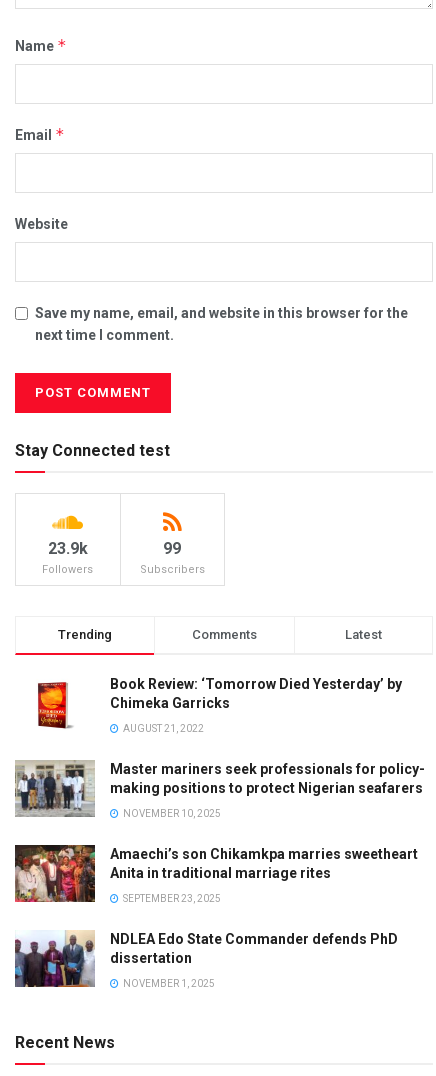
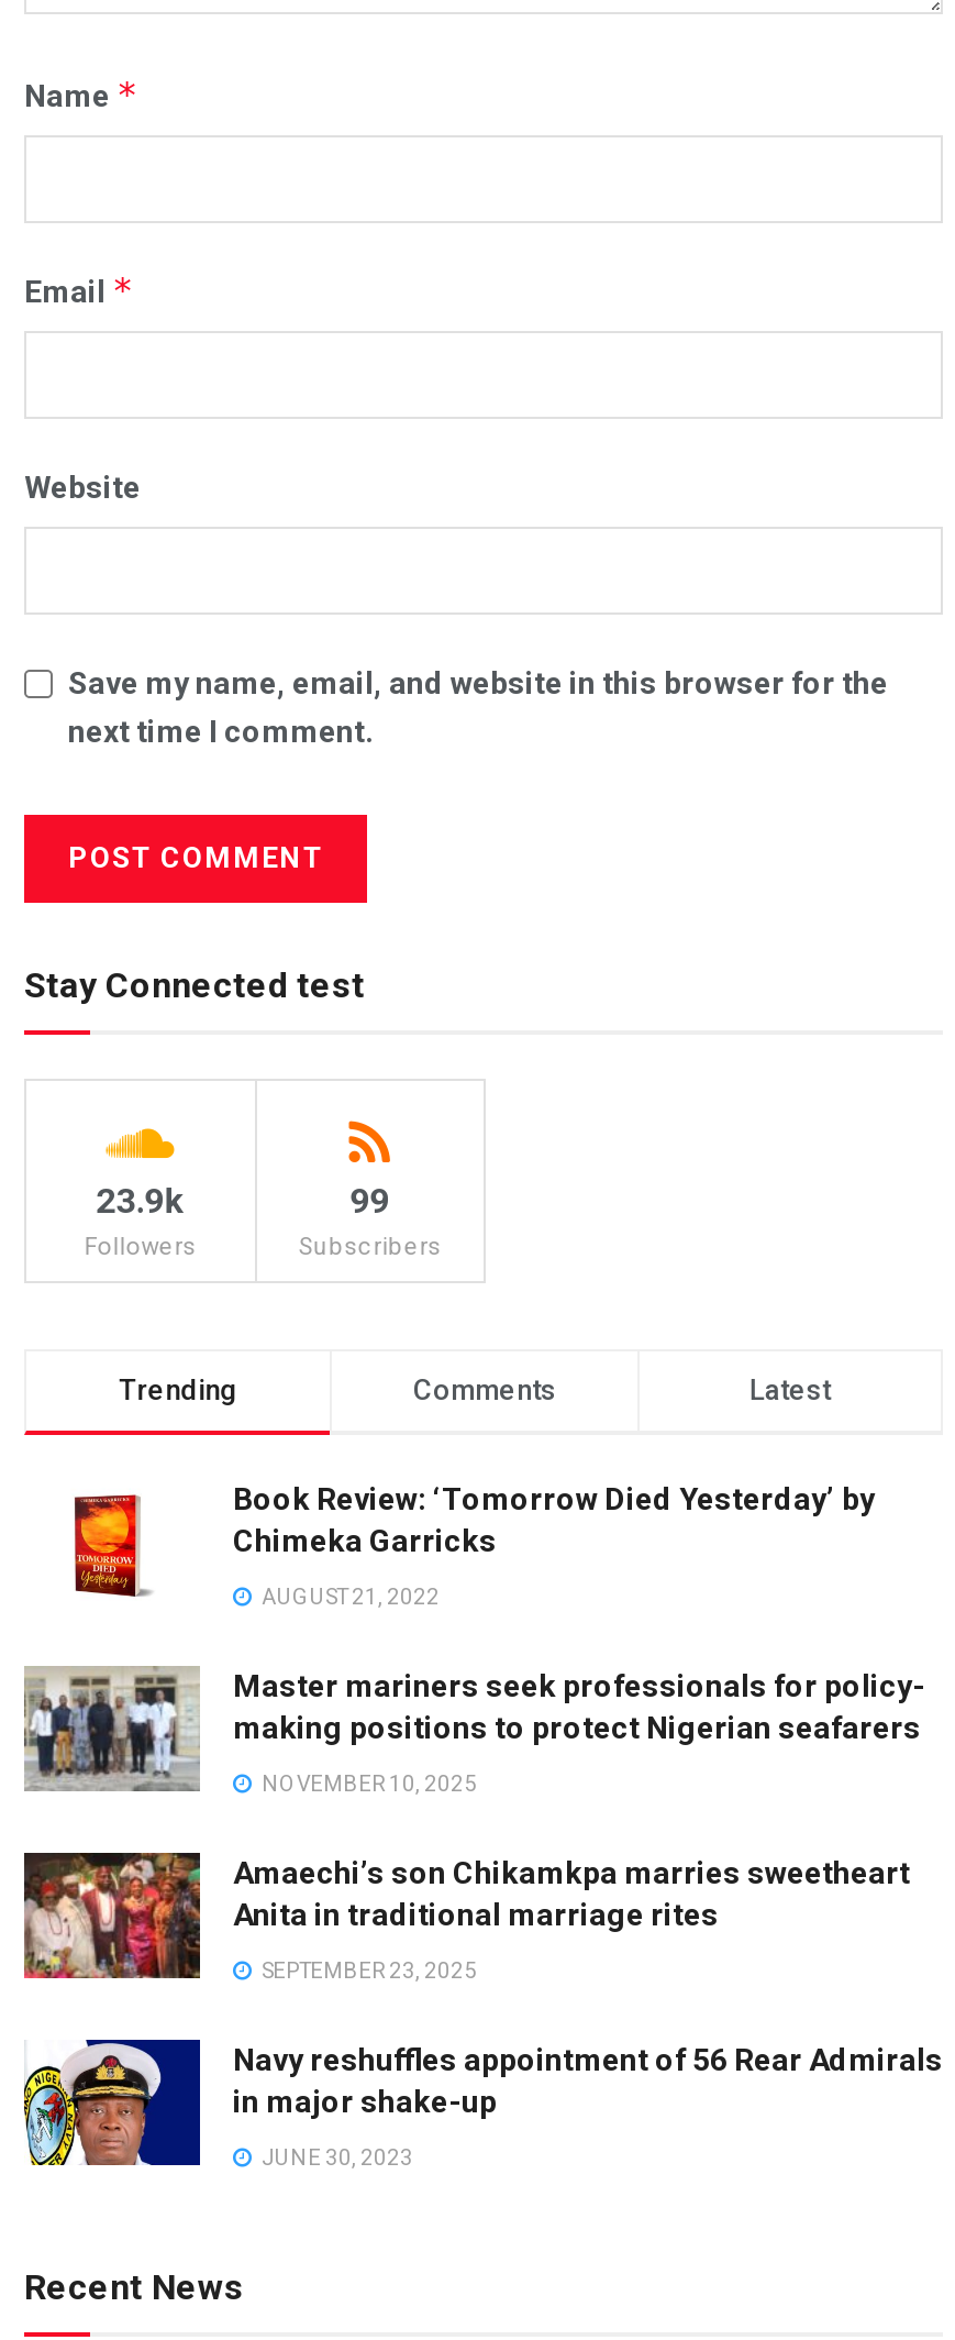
- [image]
- NDLEA Edo State Commander defends PhD
- dissertation
+ [image]
+ Navy reshuffles appointment of 56 Rear Admirals
+ in major shake-up

- NOVEMBER 1, 2025
+ JUNE 30, 2023
